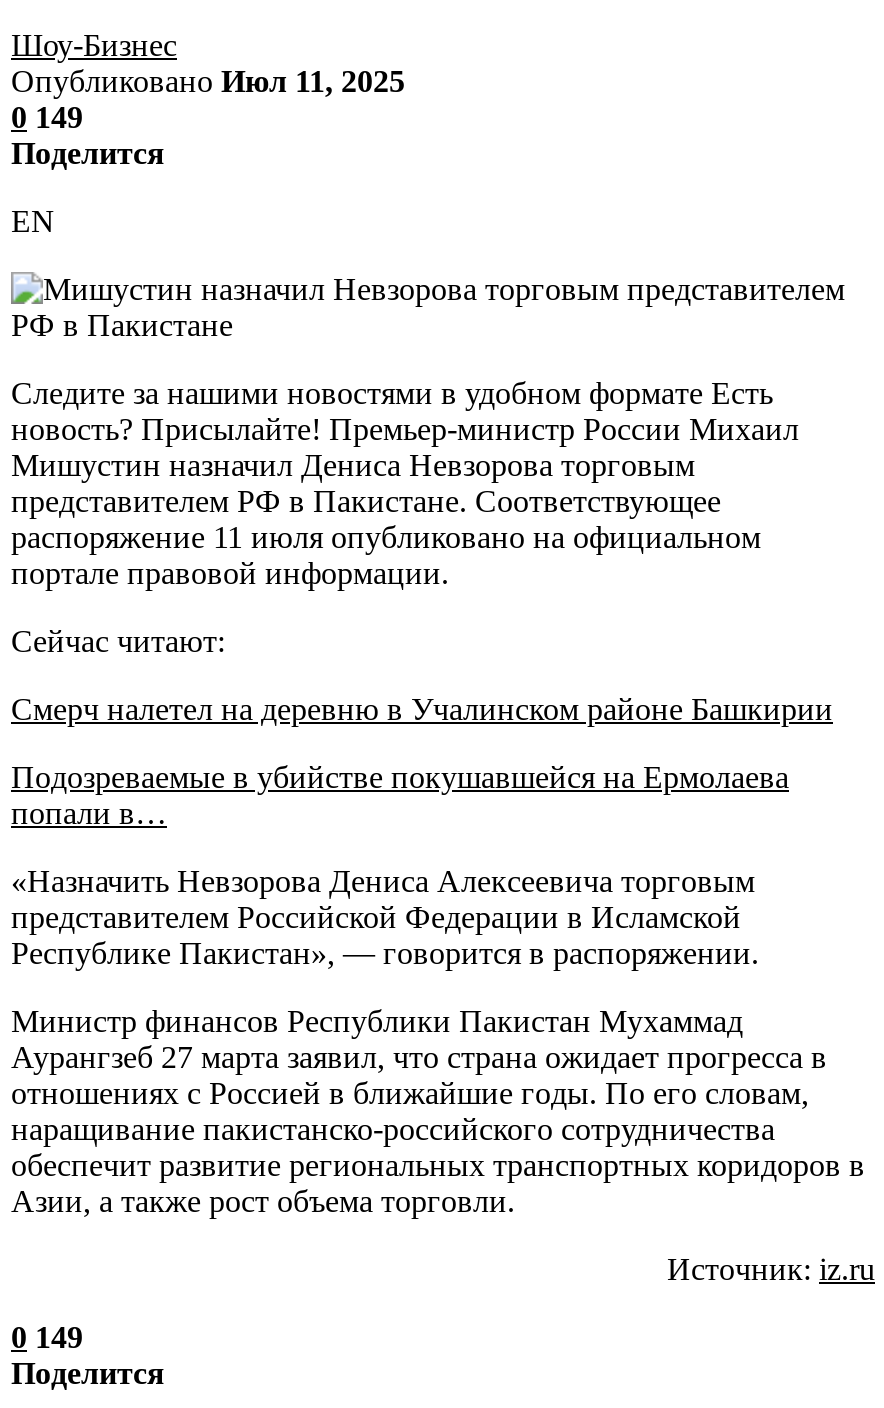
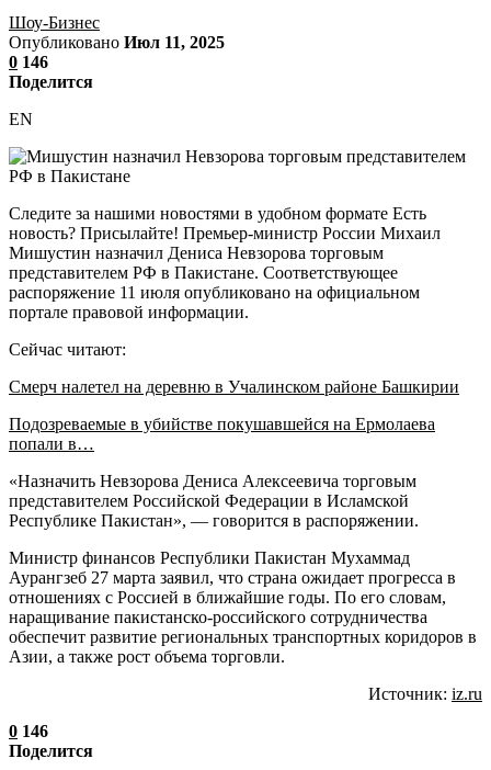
- 0 149
+ 0 146

- 0 149
+ 0 146
